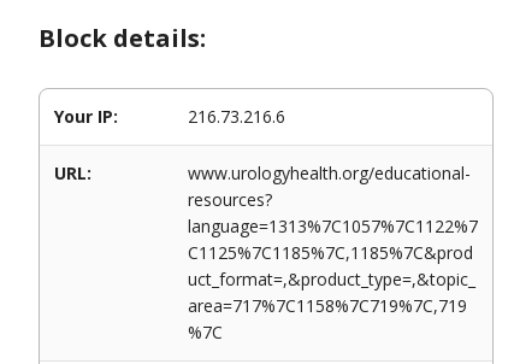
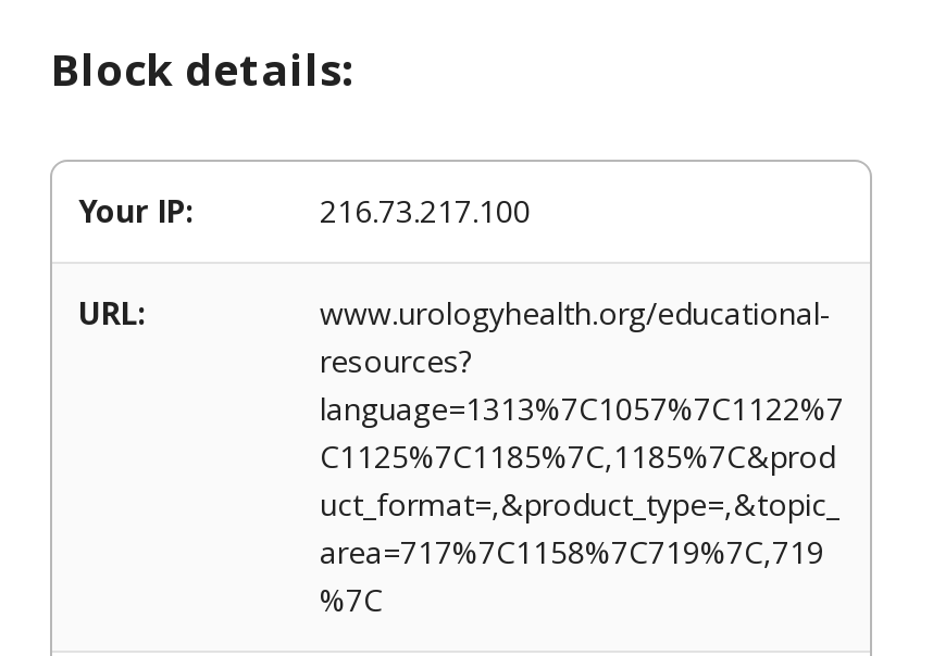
- 216.73.216.6
+ 216.73.217.100
